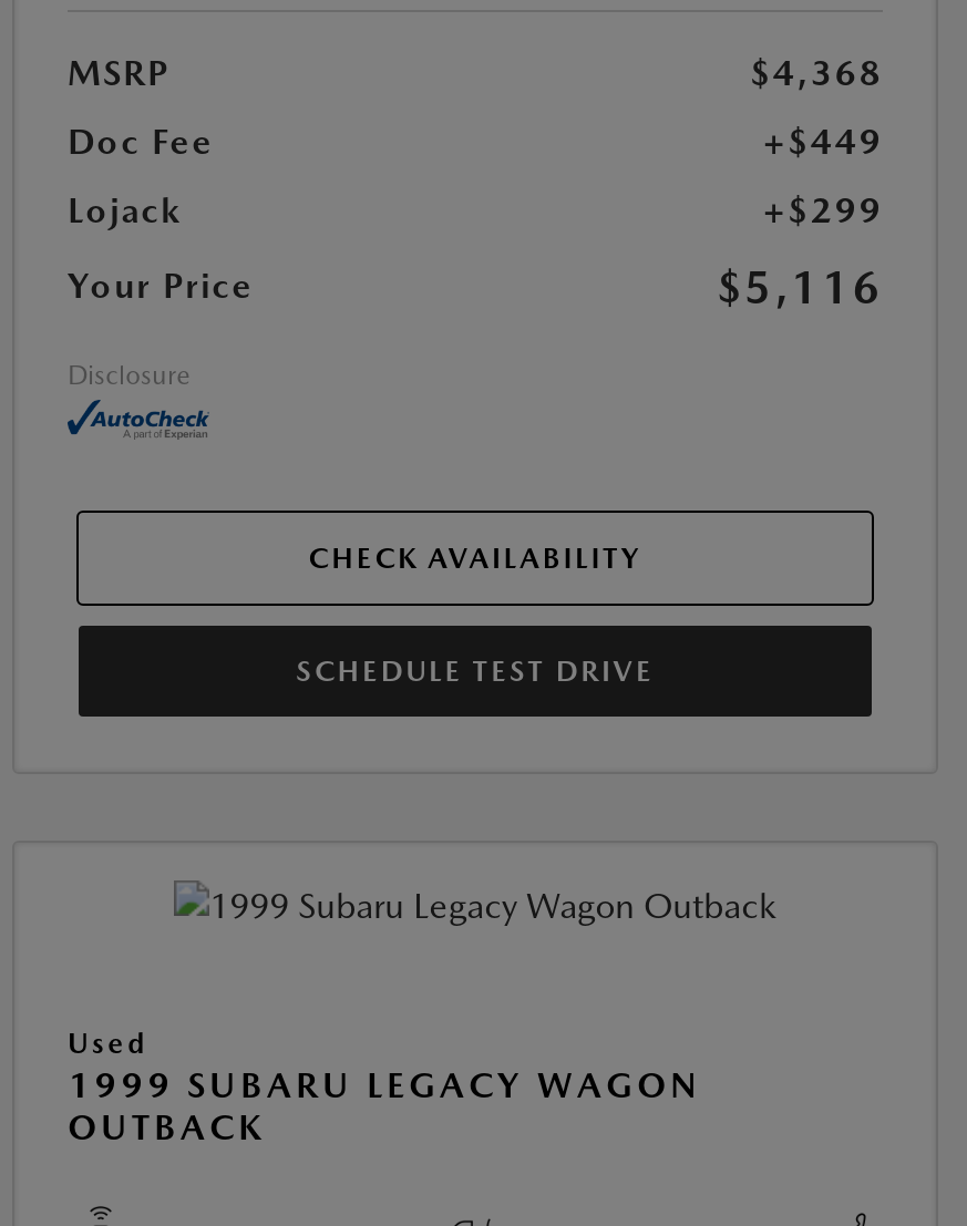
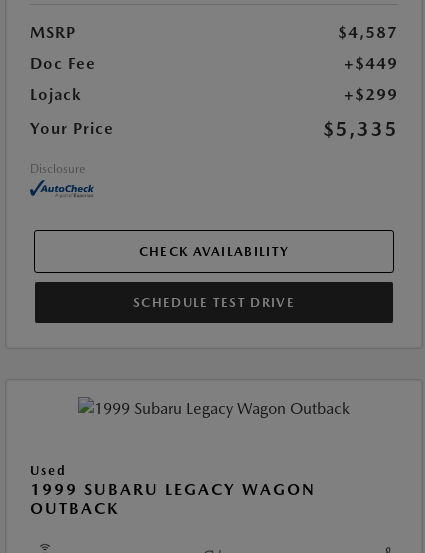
- $4,368
+ $4,587

- $5,116
+ $5,335
